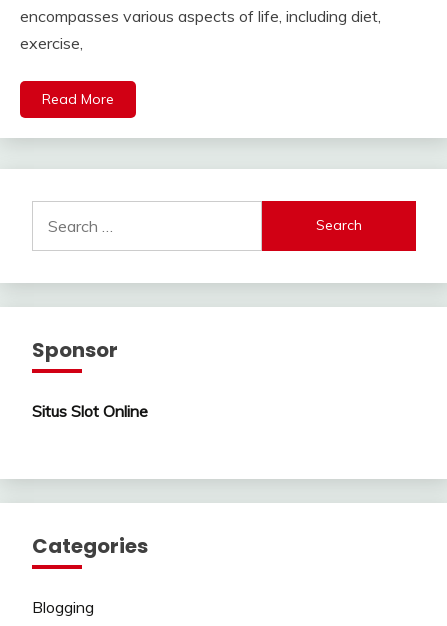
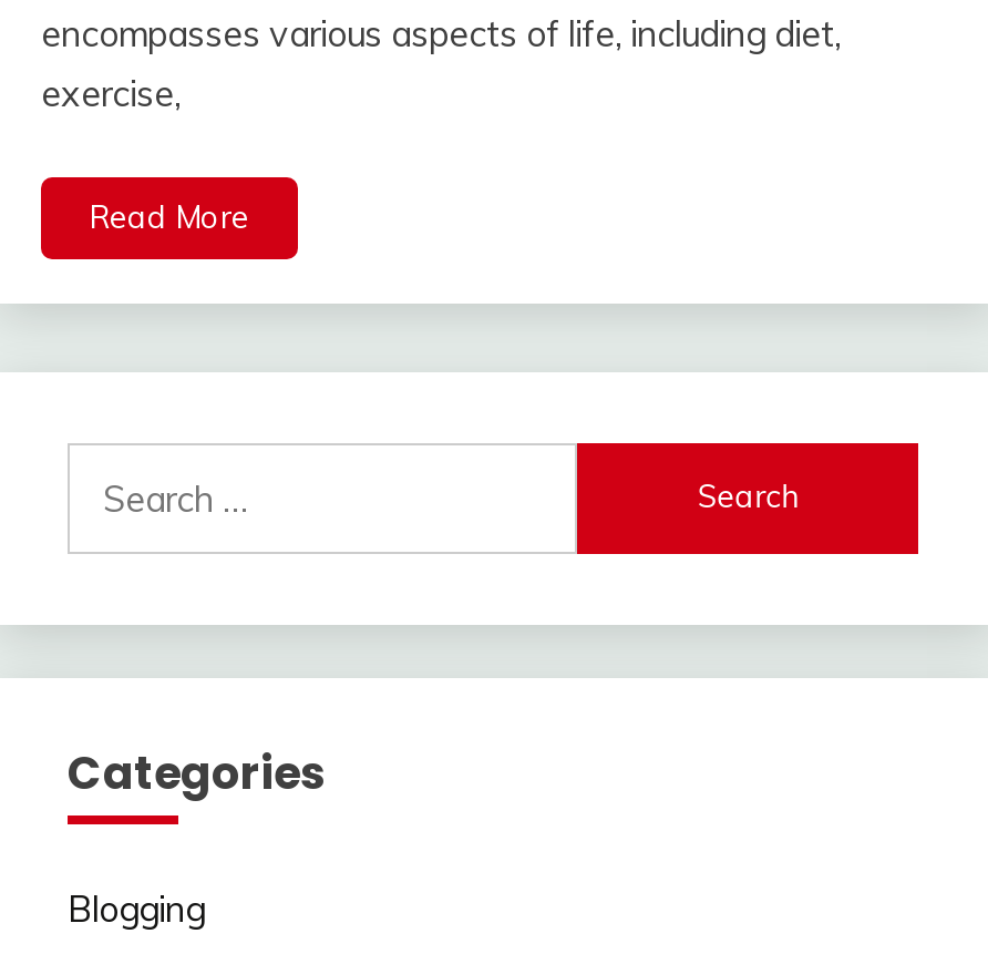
- Sponsor
- Situs Slot Online
